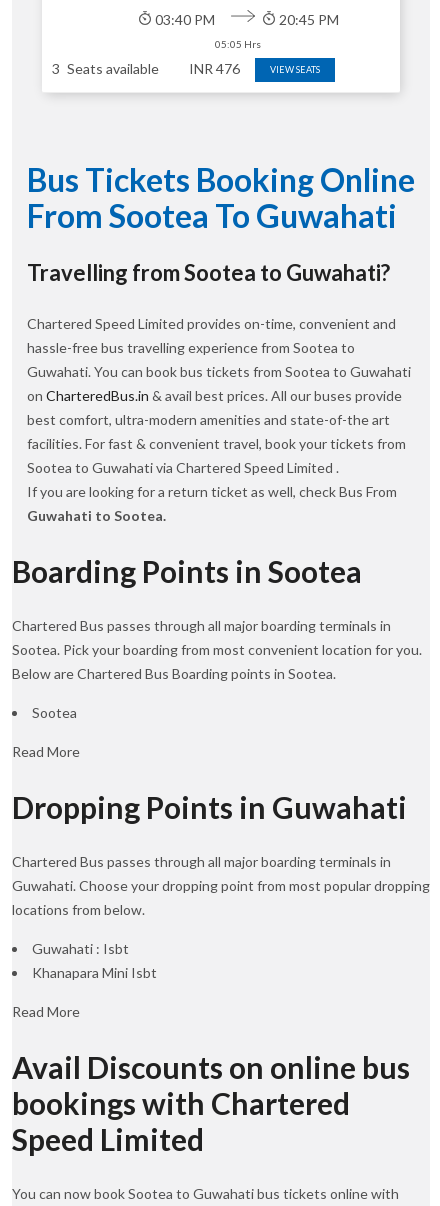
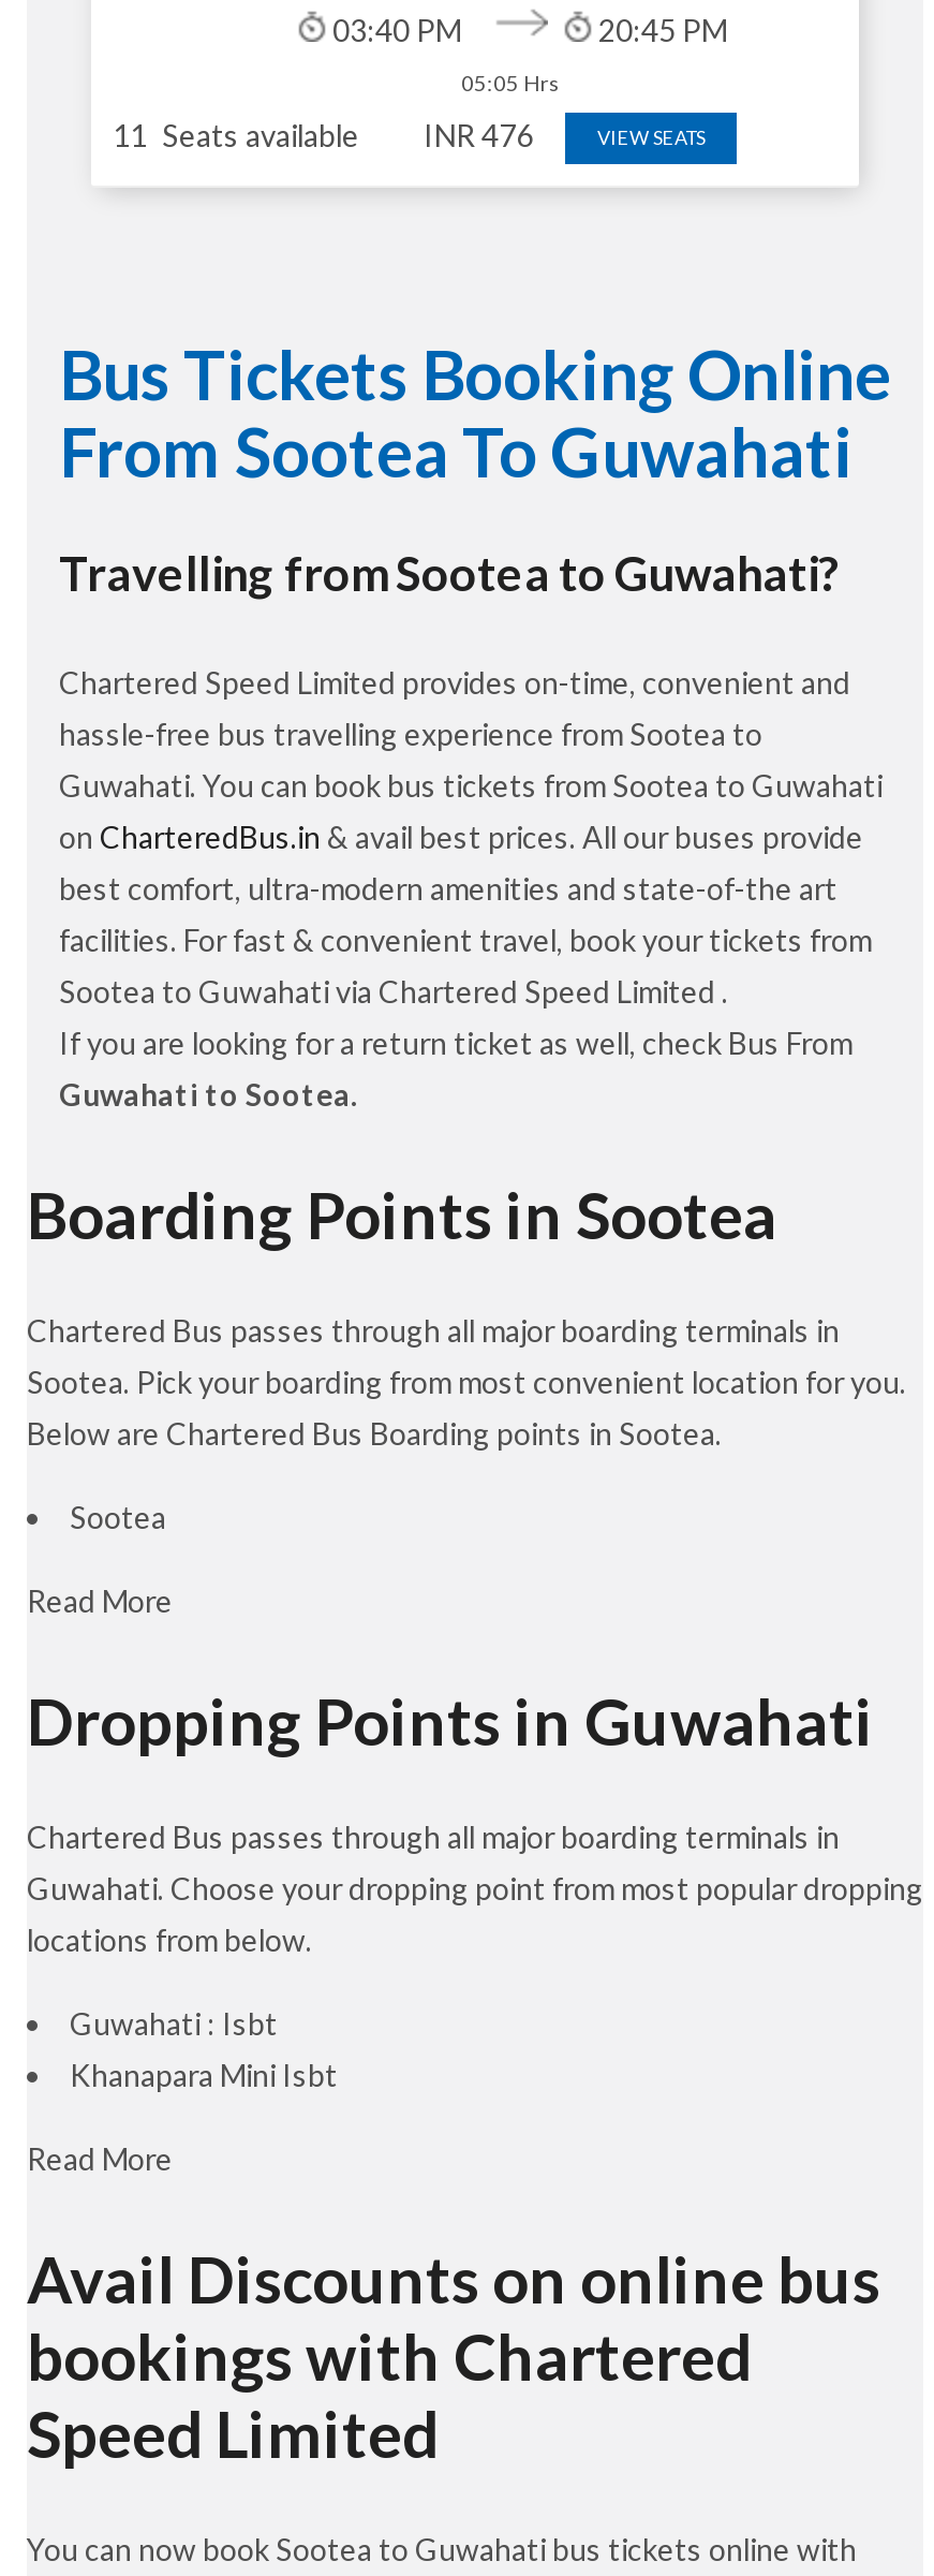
- 3 Seats available
+ 11 Seats available
